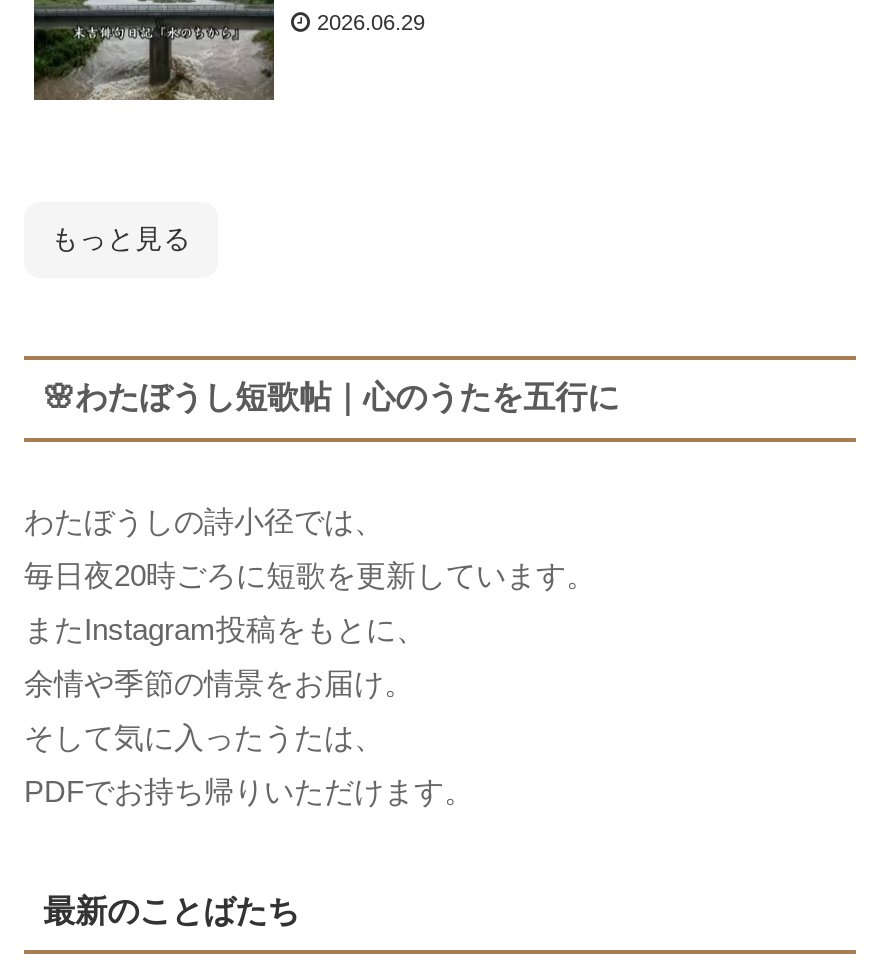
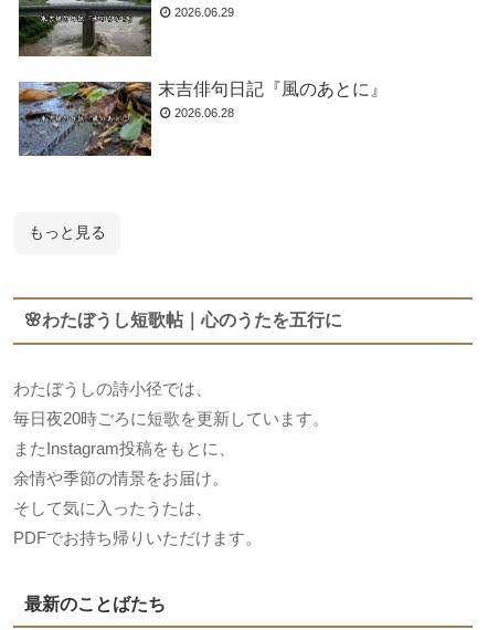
+ [image]
+ 末吉俳句日記『風のあとに』
+ 2026.06.28
